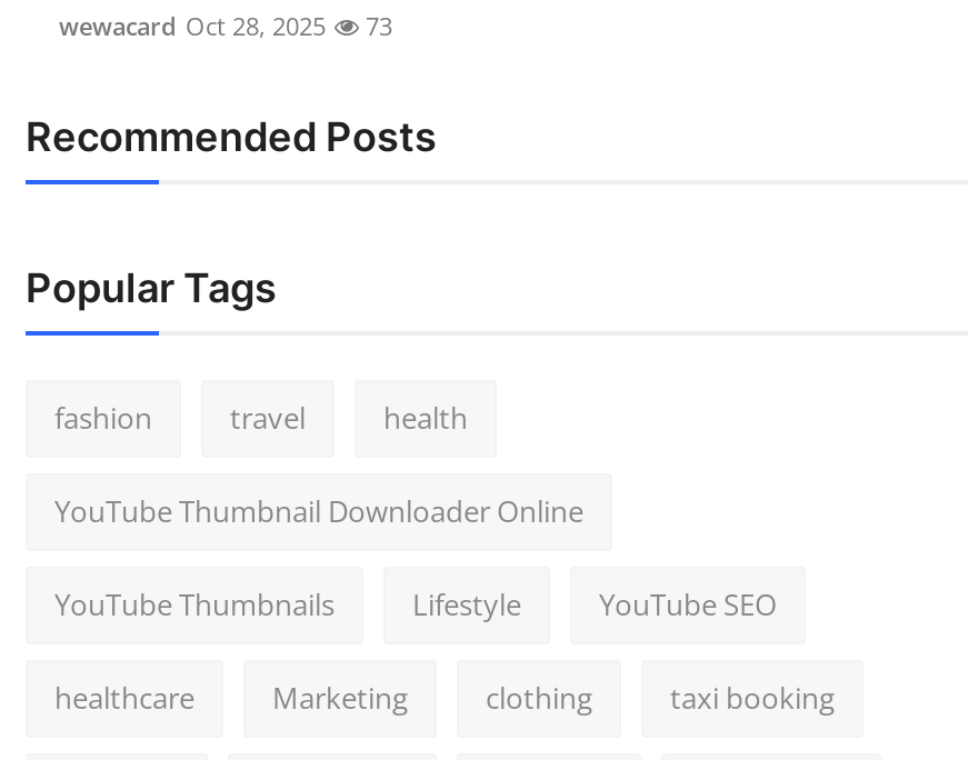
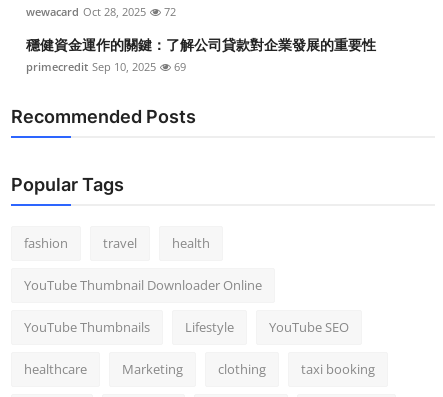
- 73
+ 72
+ 穩健資金運作的關鍵：了解公司貸款對企業發展的重要性
+ primecredit Sep 10, 2025
+ 69
